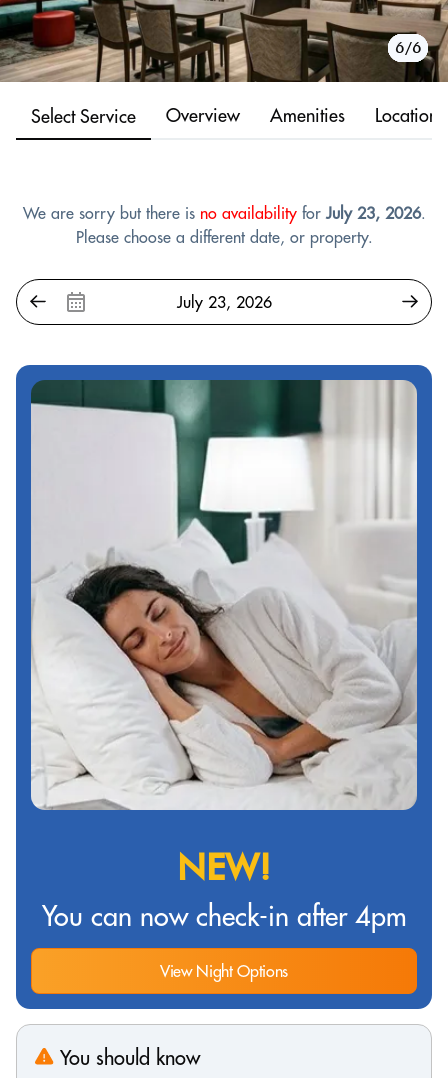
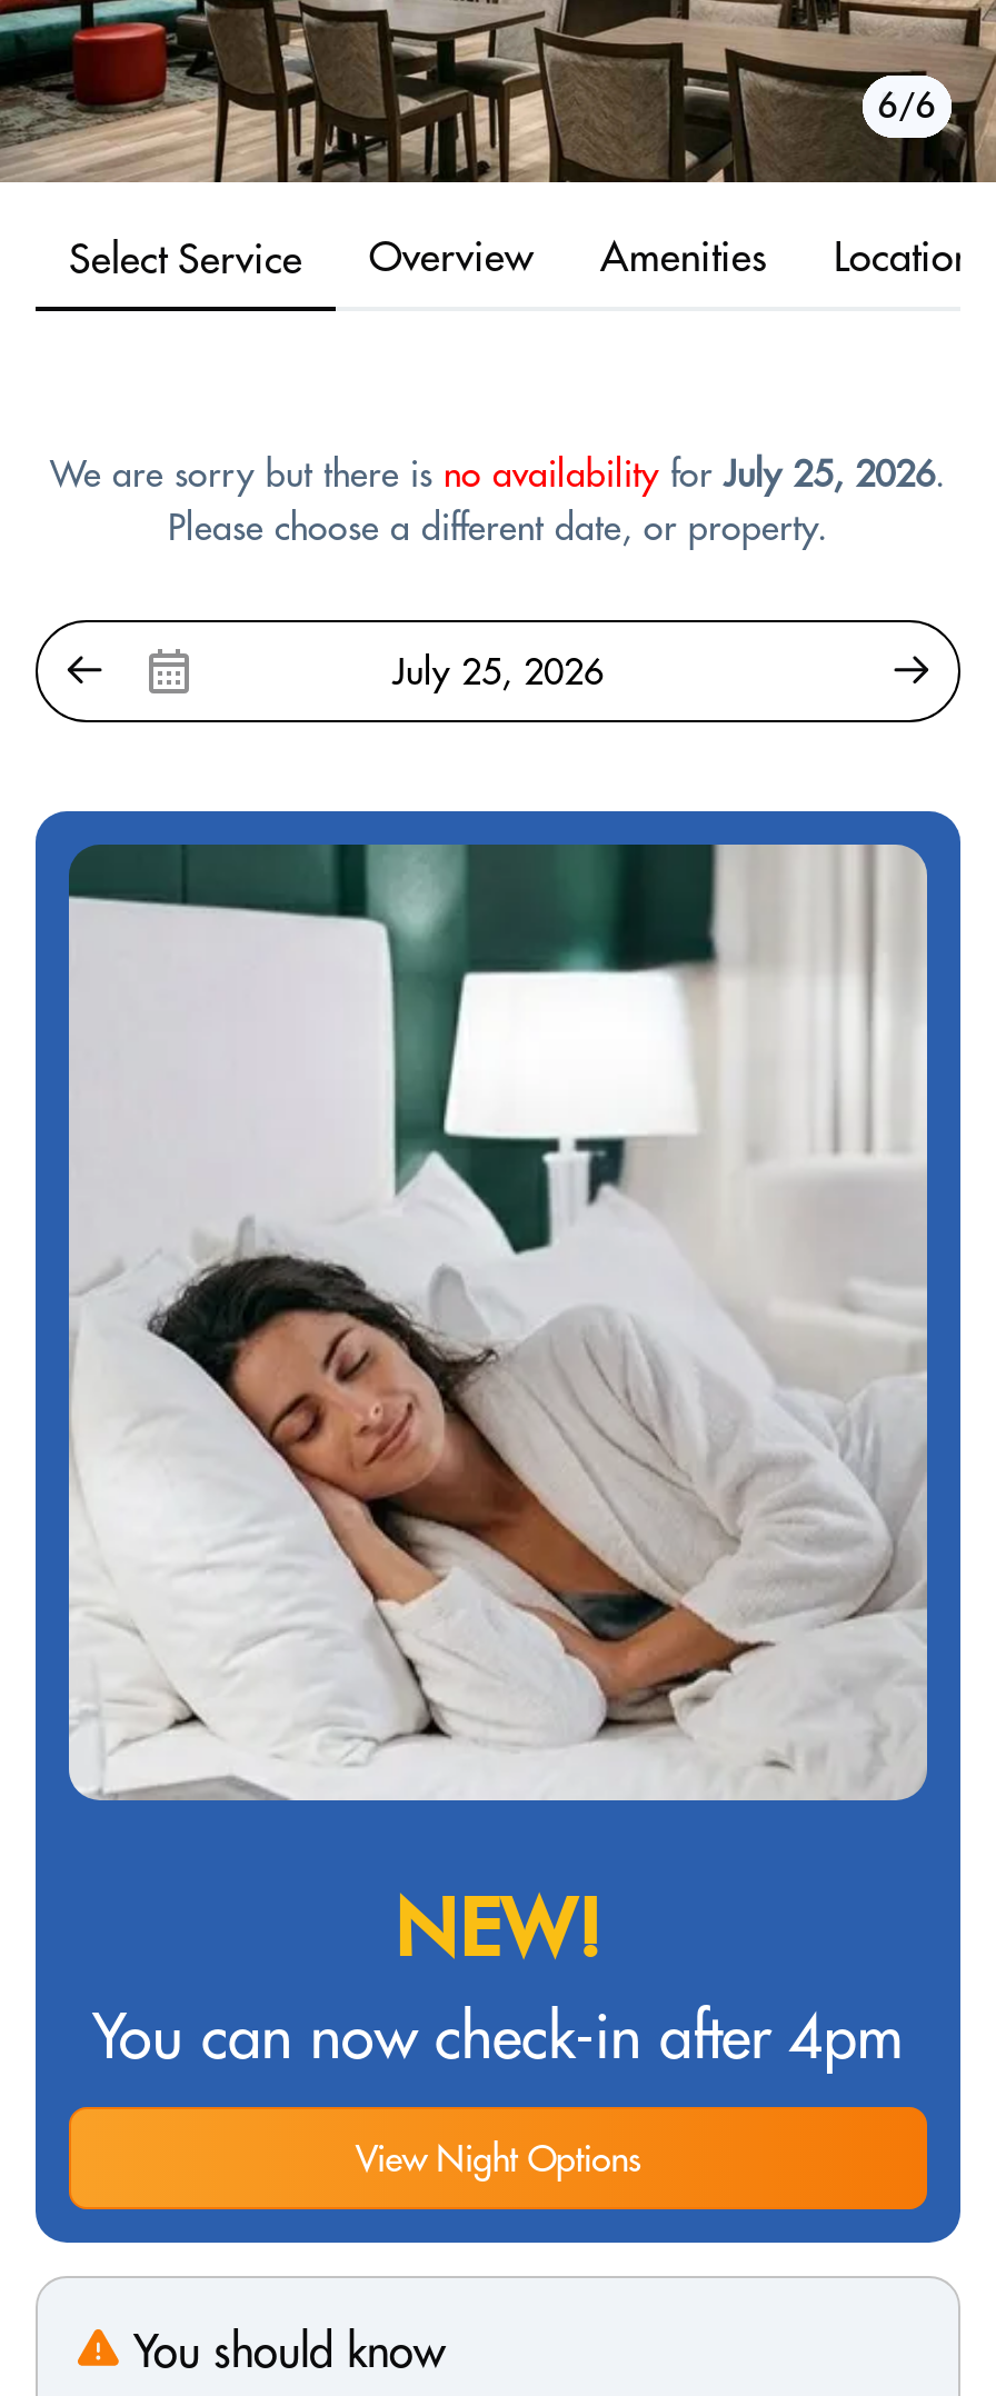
- We are sorry but there is no availability for July 23, 2026.
+ We are sorry but there is no availability for July 25, 2026.
